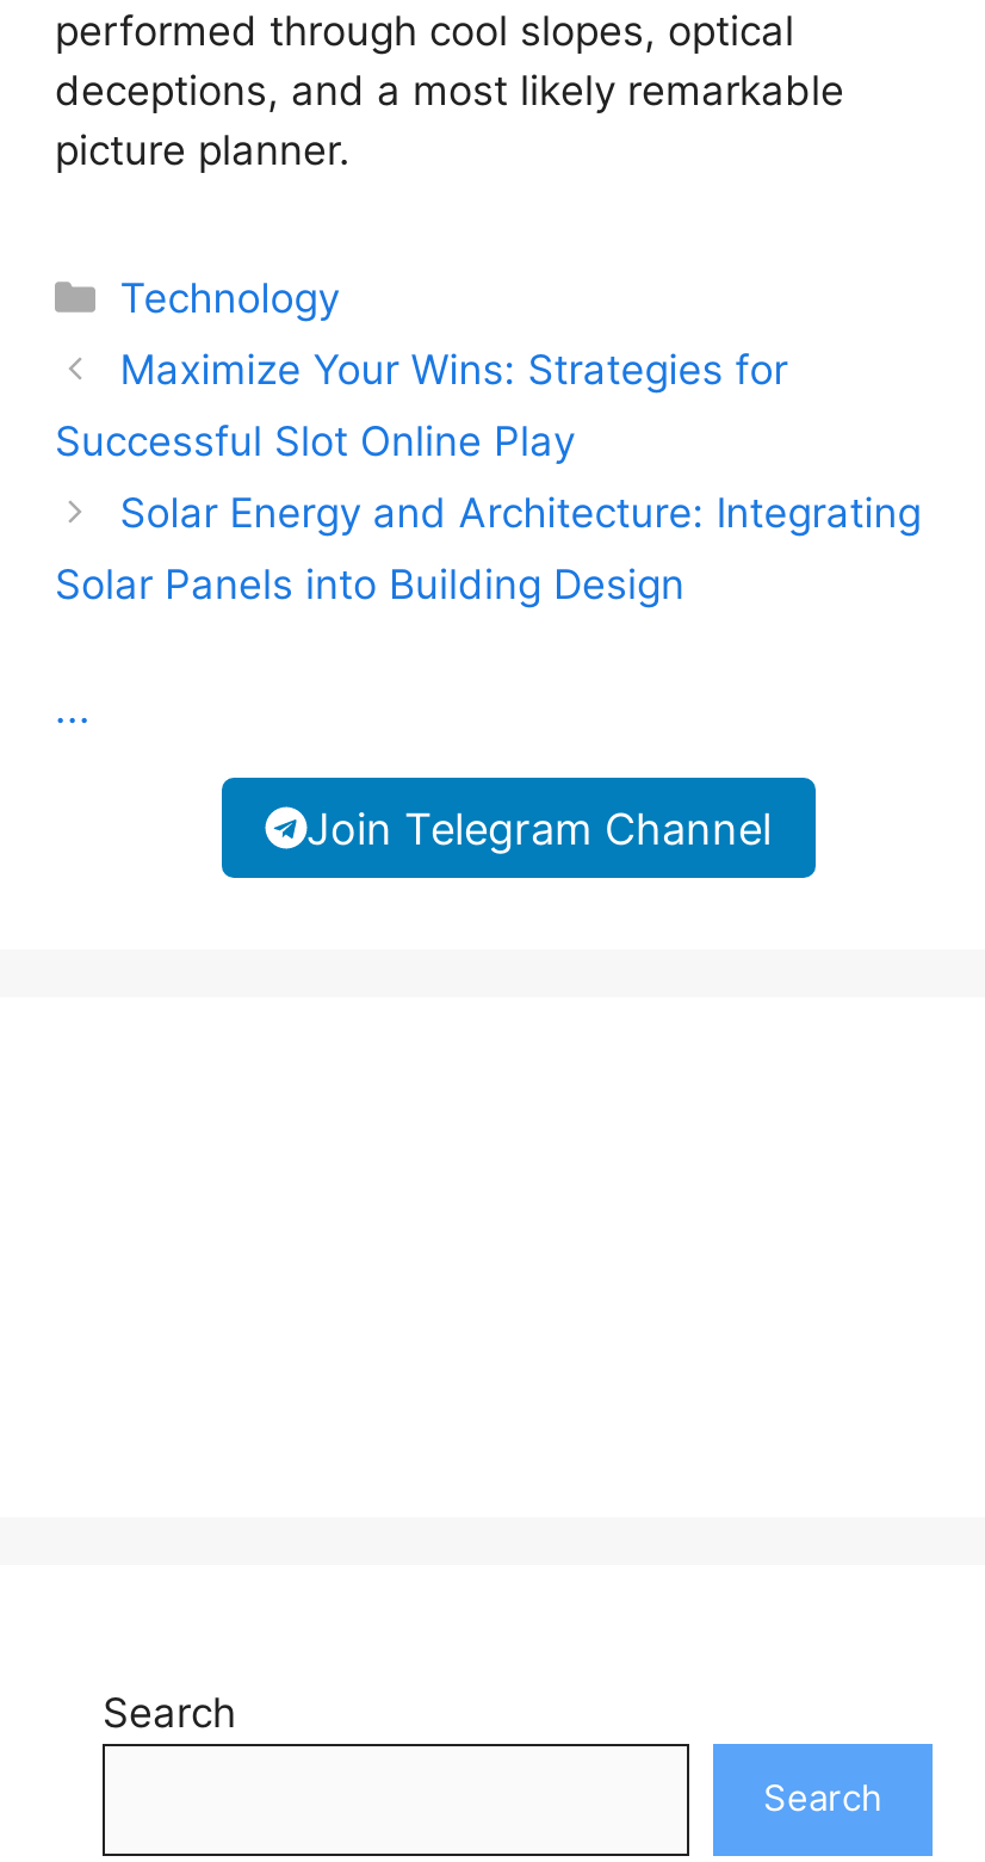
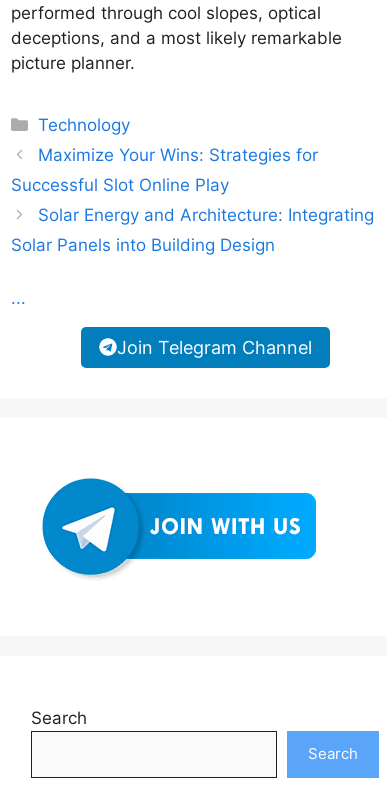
+ [image]
